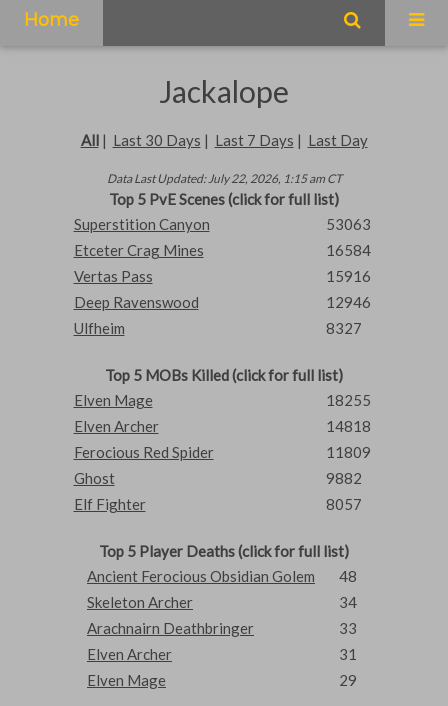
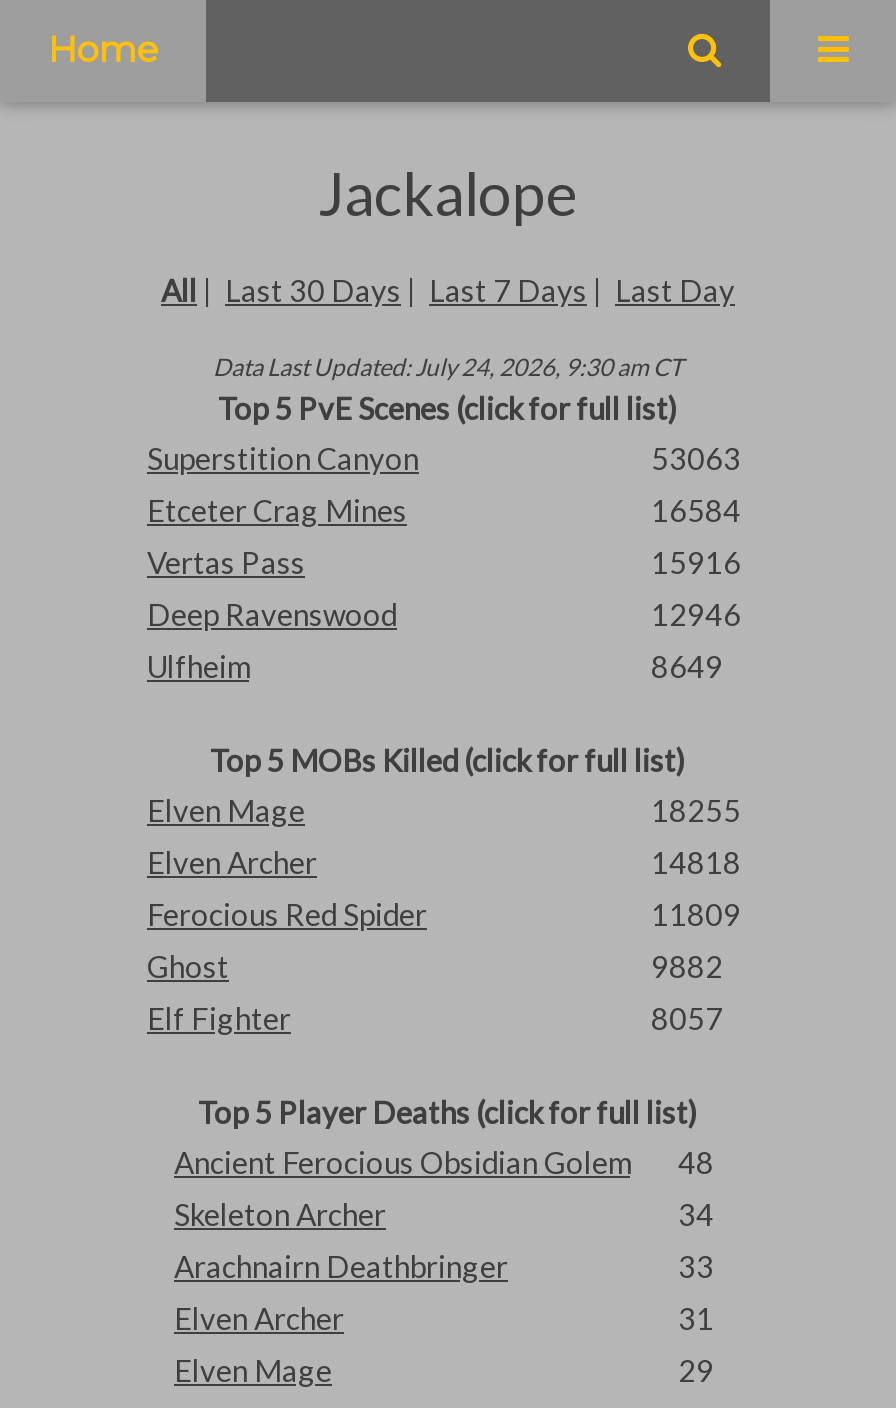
- Data Last Updated: July 22, 2026, 1:15 am CT
+ Data Last Updated: July 24, 2026, 9:30 am CT

- 8327
+ 8649
